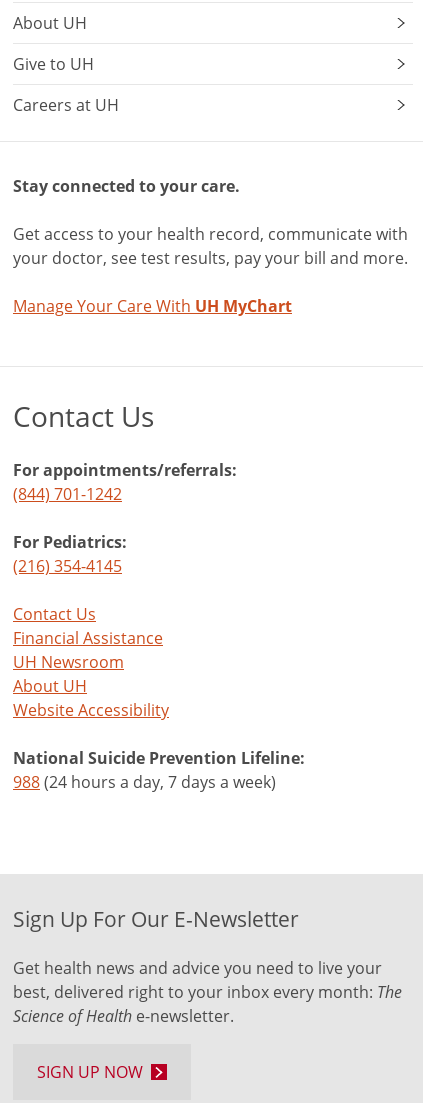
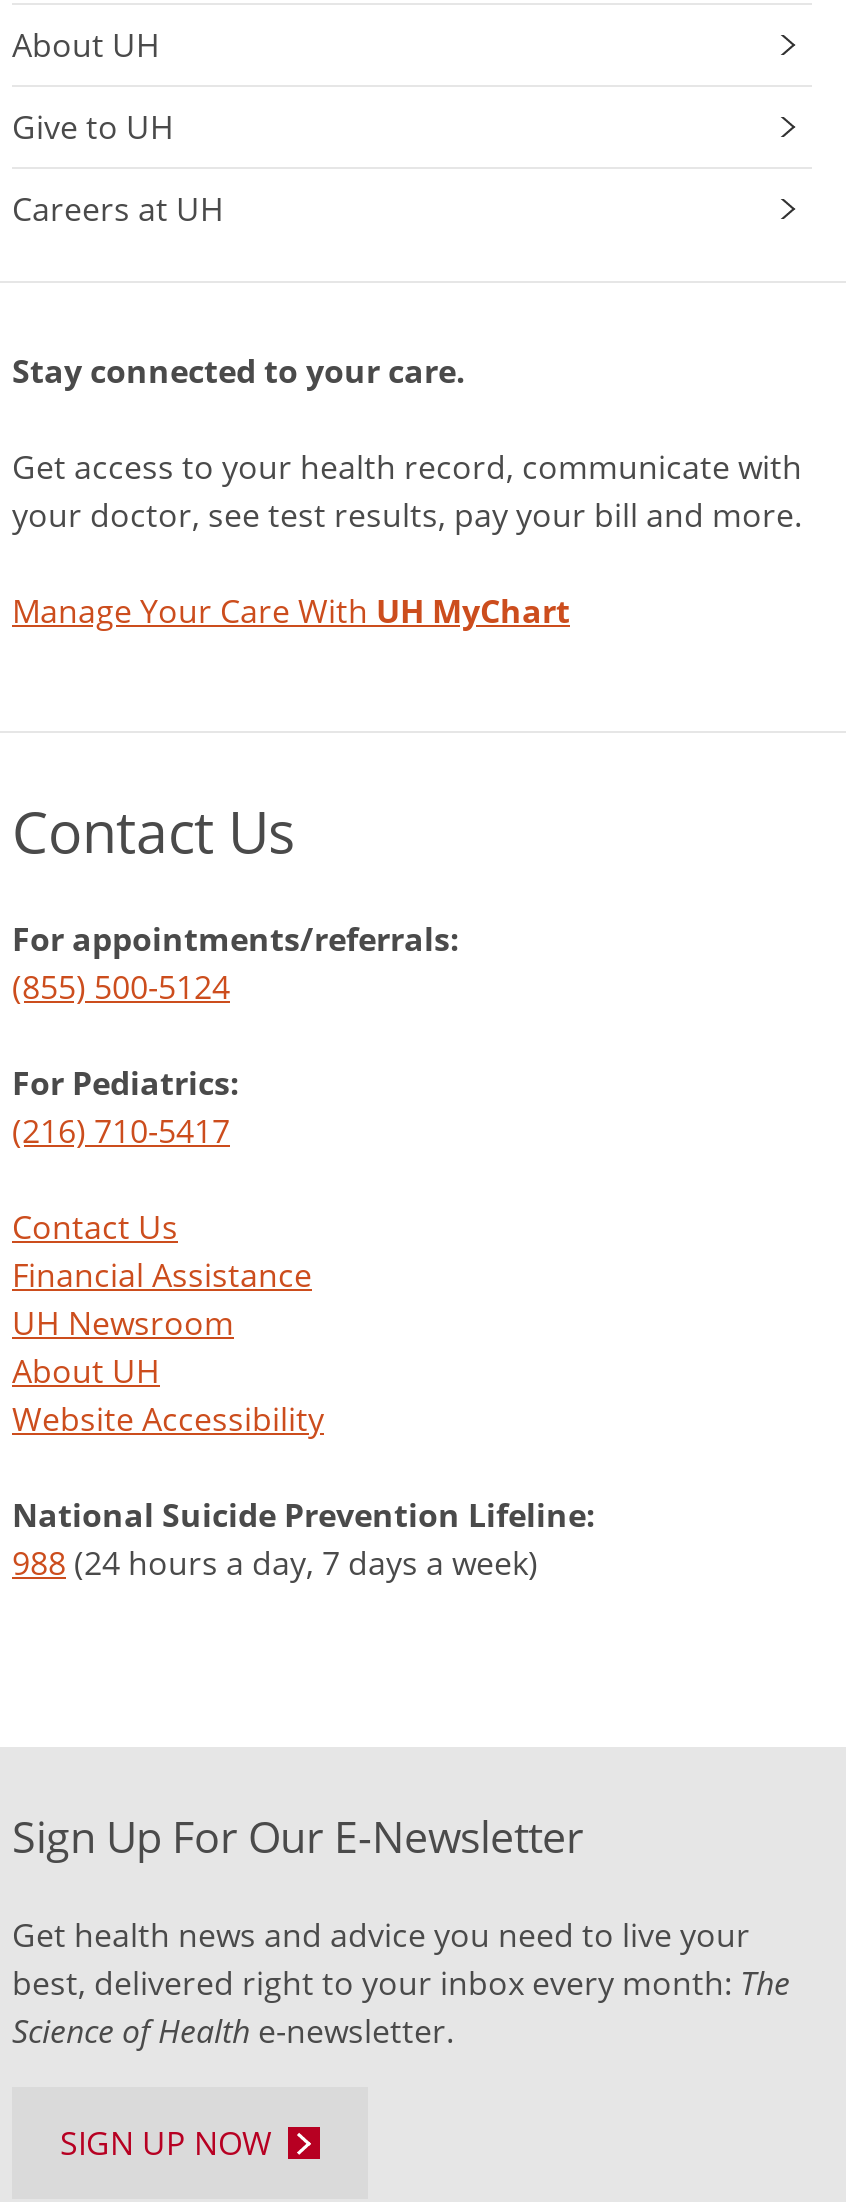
- (844) 701-1242
+ (855) 500-5124

- (216) 354-4145
+ (216) 710-5417
